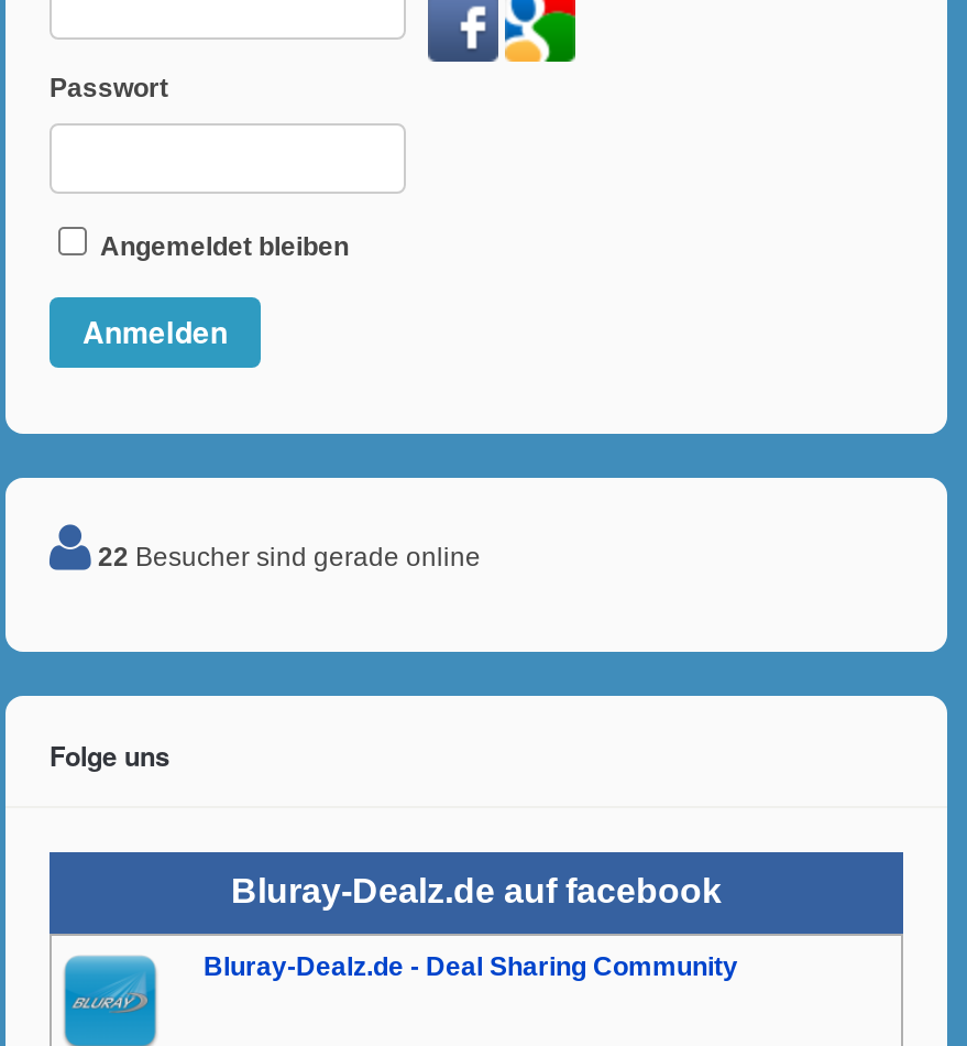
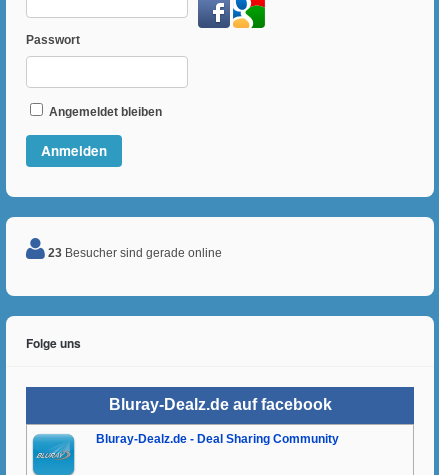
- 22 Besucher sind gerade online
+ 23 Besucher sind gerade online
